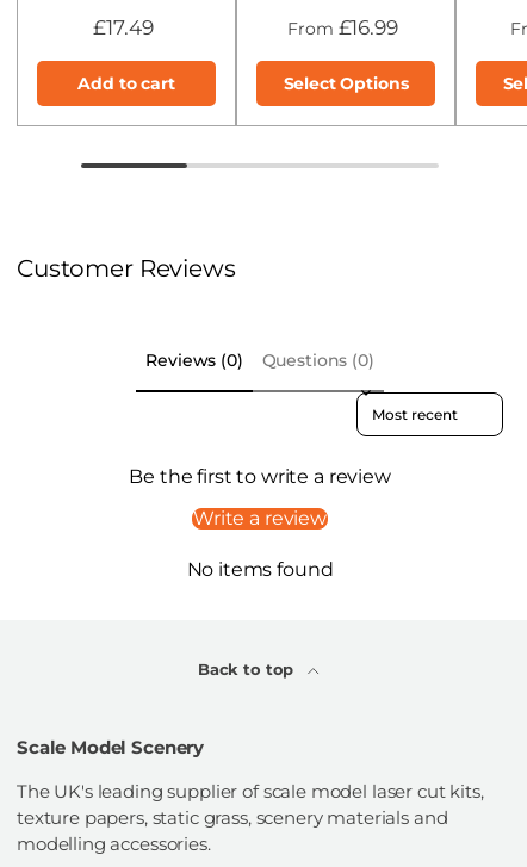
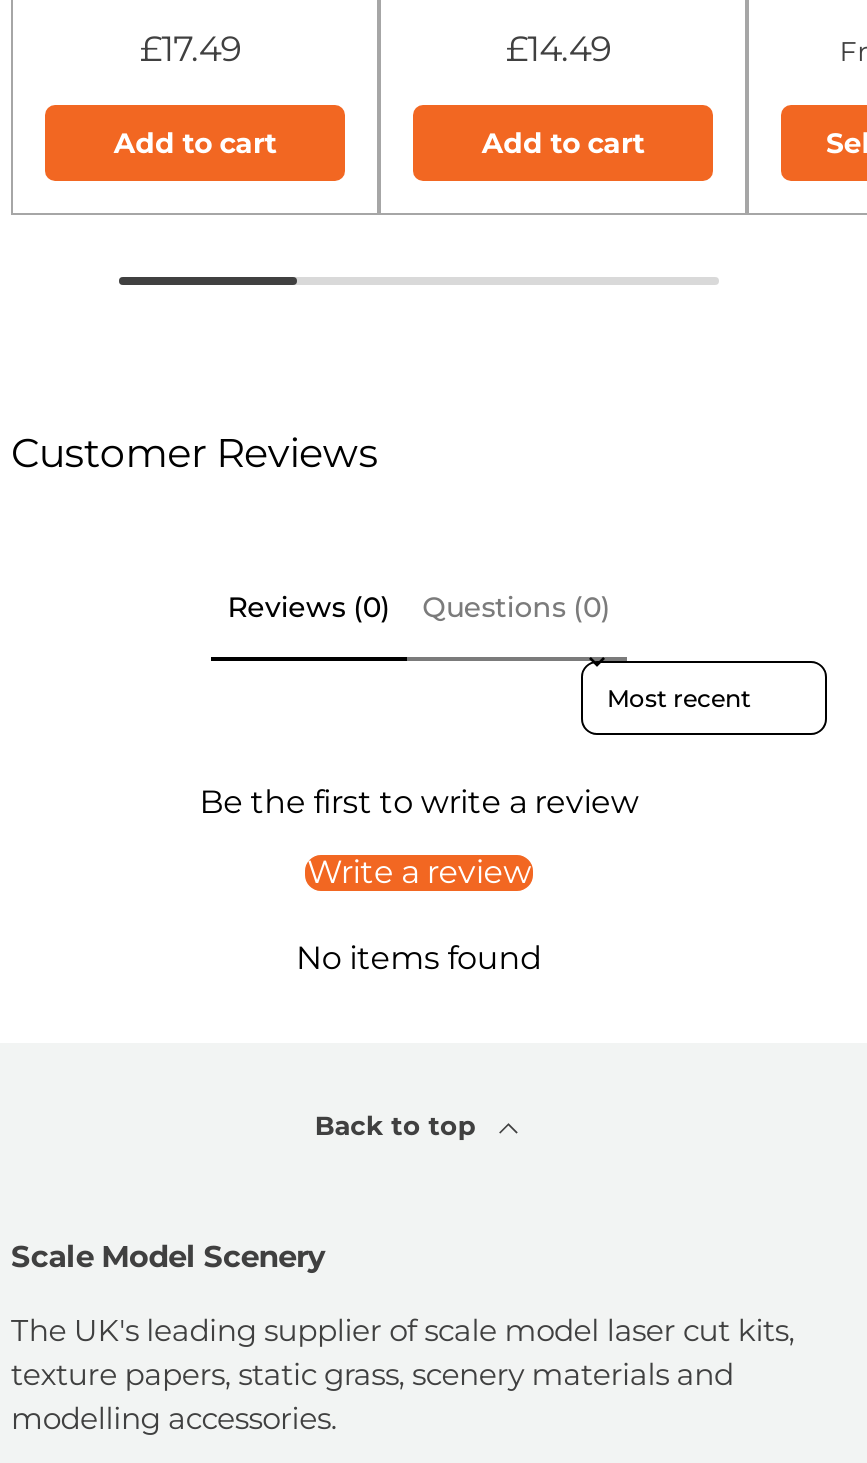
- From £16.99
+ £14.49

- Select Options
+ Add to cart
